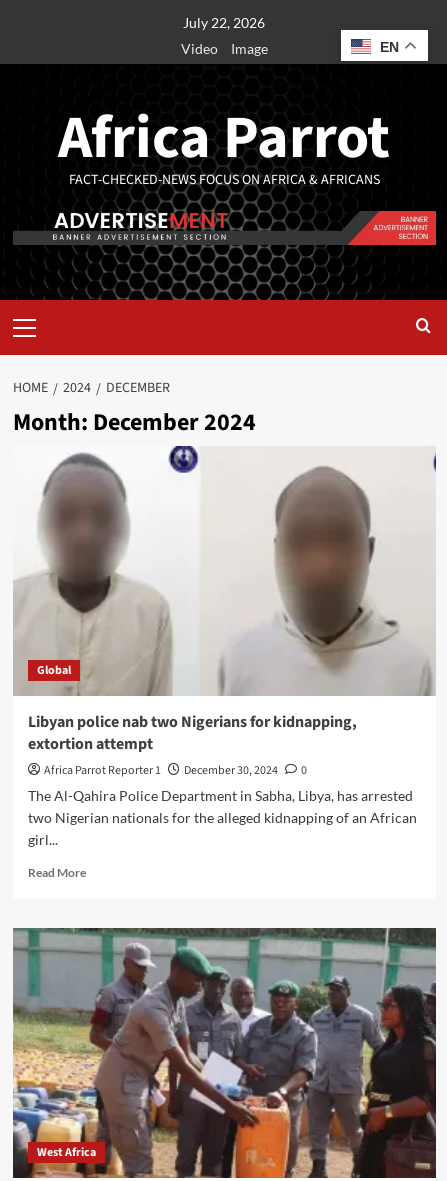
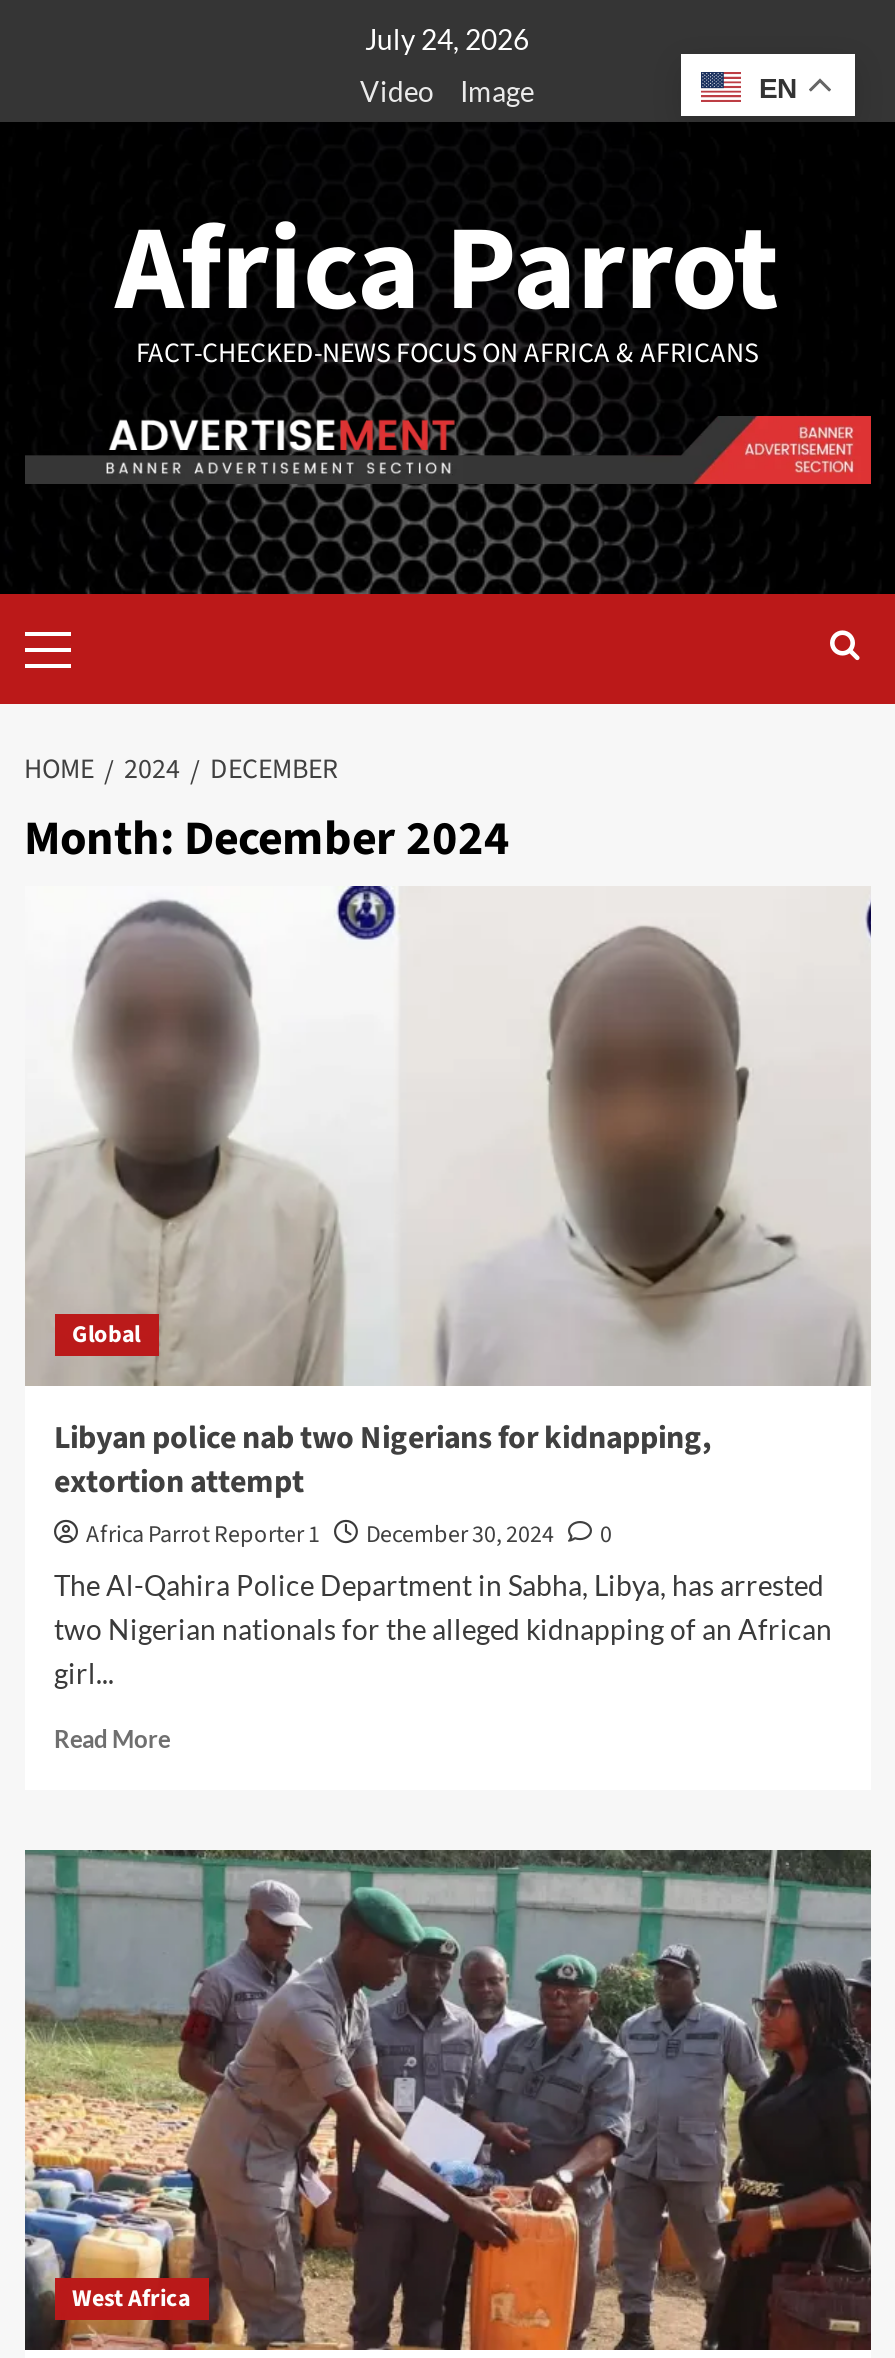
- July 22, 2026
+ July 24, 2026
